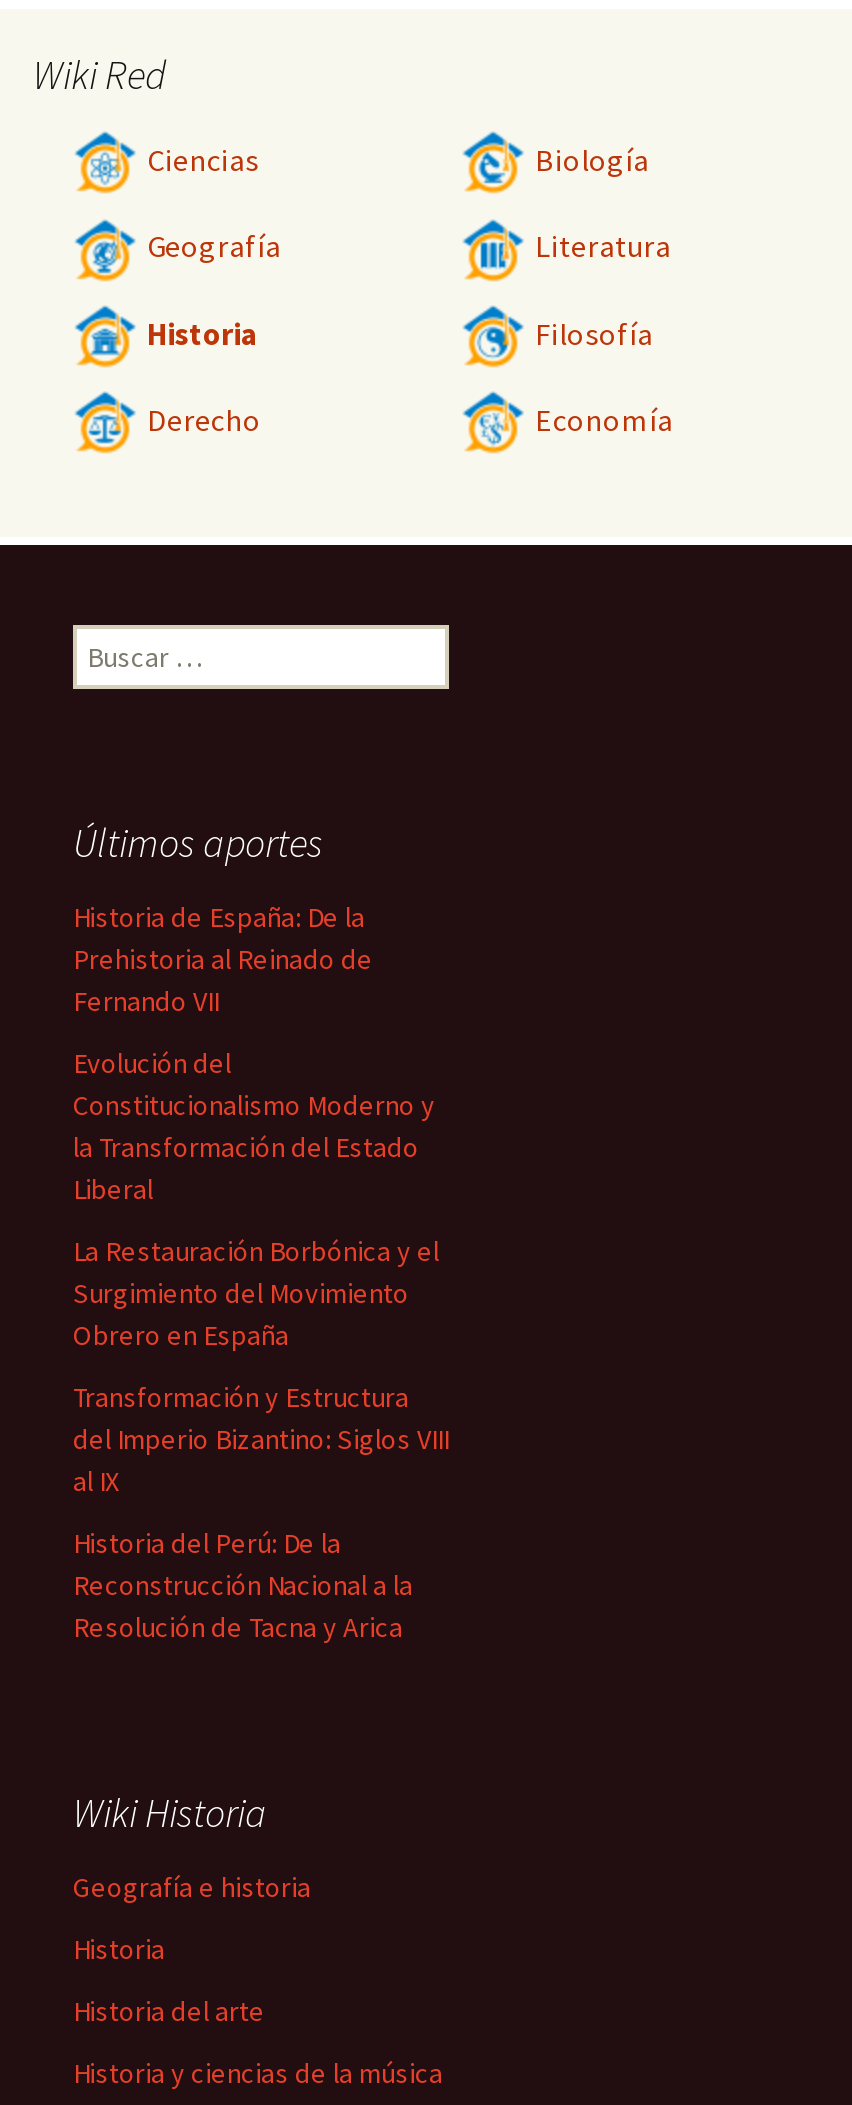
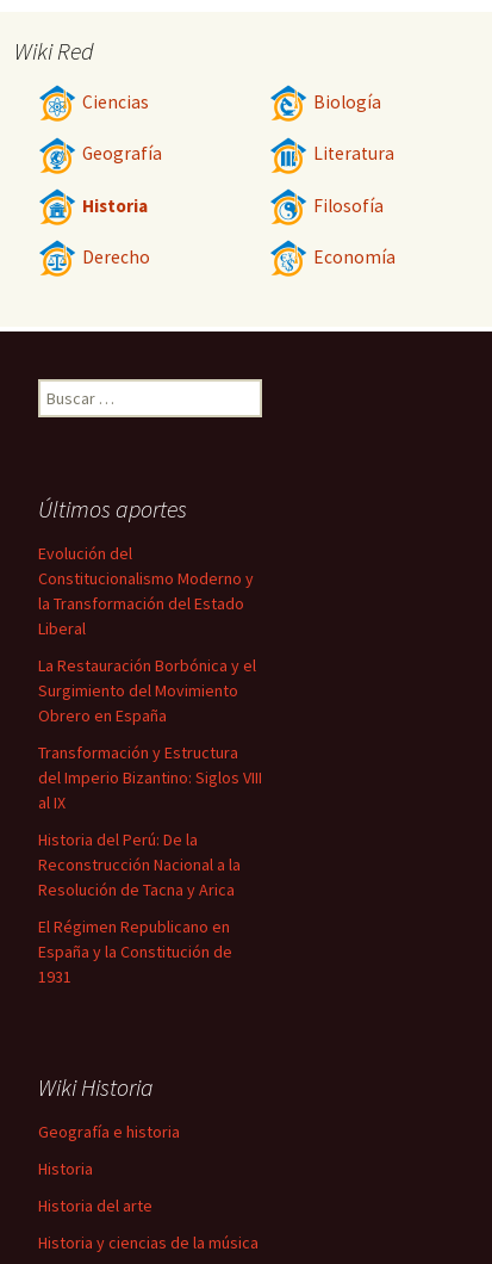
- Historia de España: De la
- Prehistoria al Reinado de
- Fernando VII

moved up: Evolución del | Constitucionalismo Moderno y | la Transformación del Estado | ... | Reconstrucción Nacional a la | Resolución de Tacna y Arica

+ El Régimen Republicano en
+ España y la Constitución de
+ 1931
